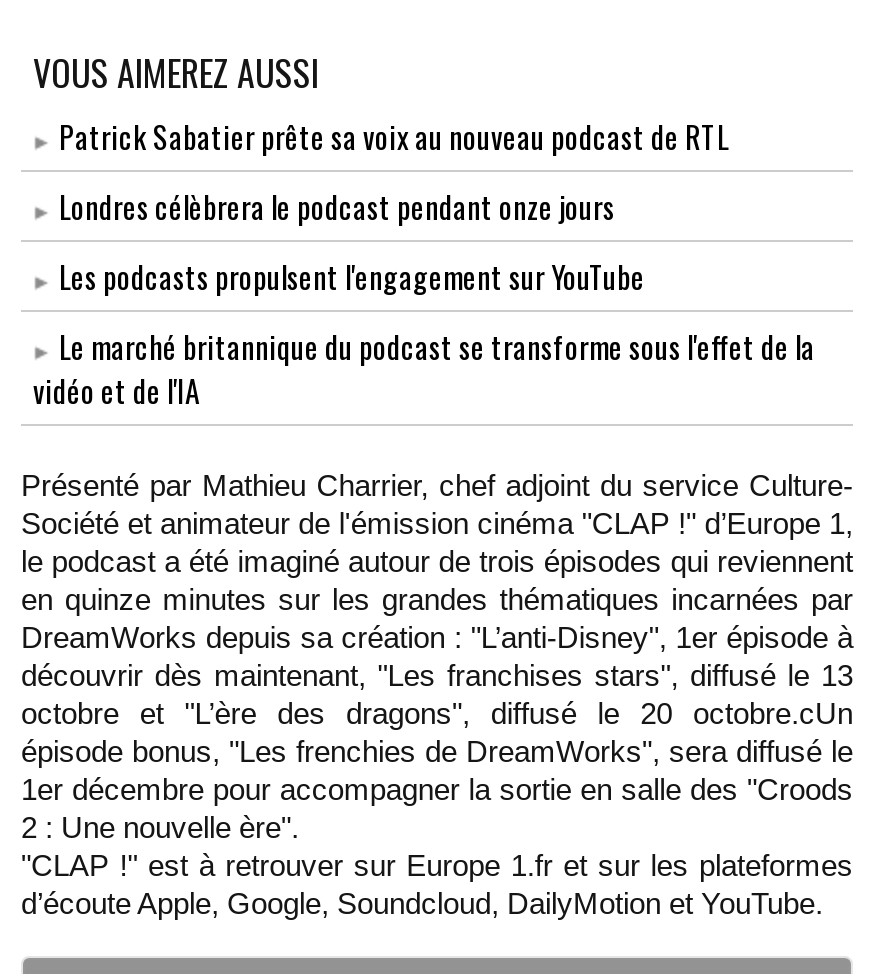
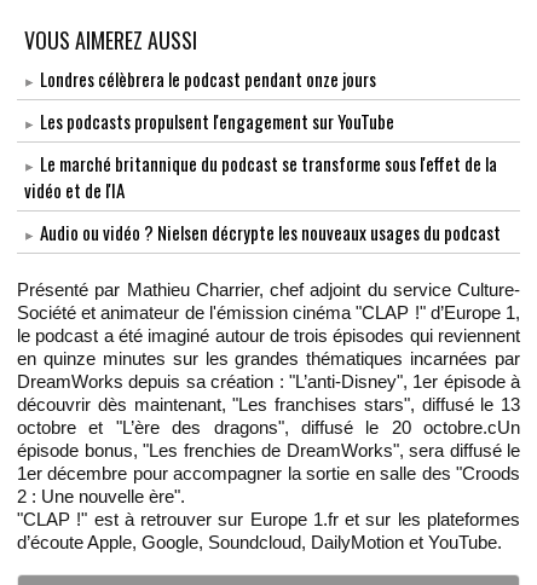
- Patrick Sabatier prête sa voix au nouveau podcast de RTL

moved up: Londres célèbrera le podcast pendant onze jours | Les podcasts propulsent l'engagement sur YouTube | Le marché britannique du podcast se transforme sous l'effet de la | vidéo et de l'IA

+ Audio ou vidéo ? Nielsen décrypte les nouveaux usages du podcast
